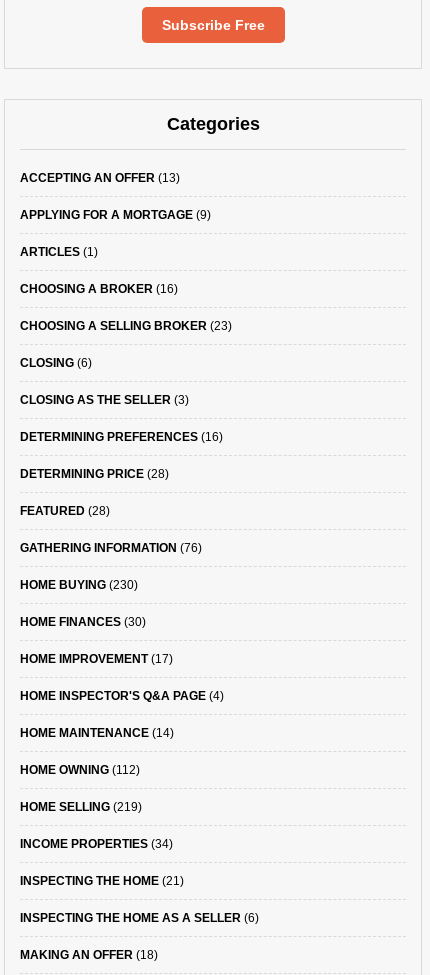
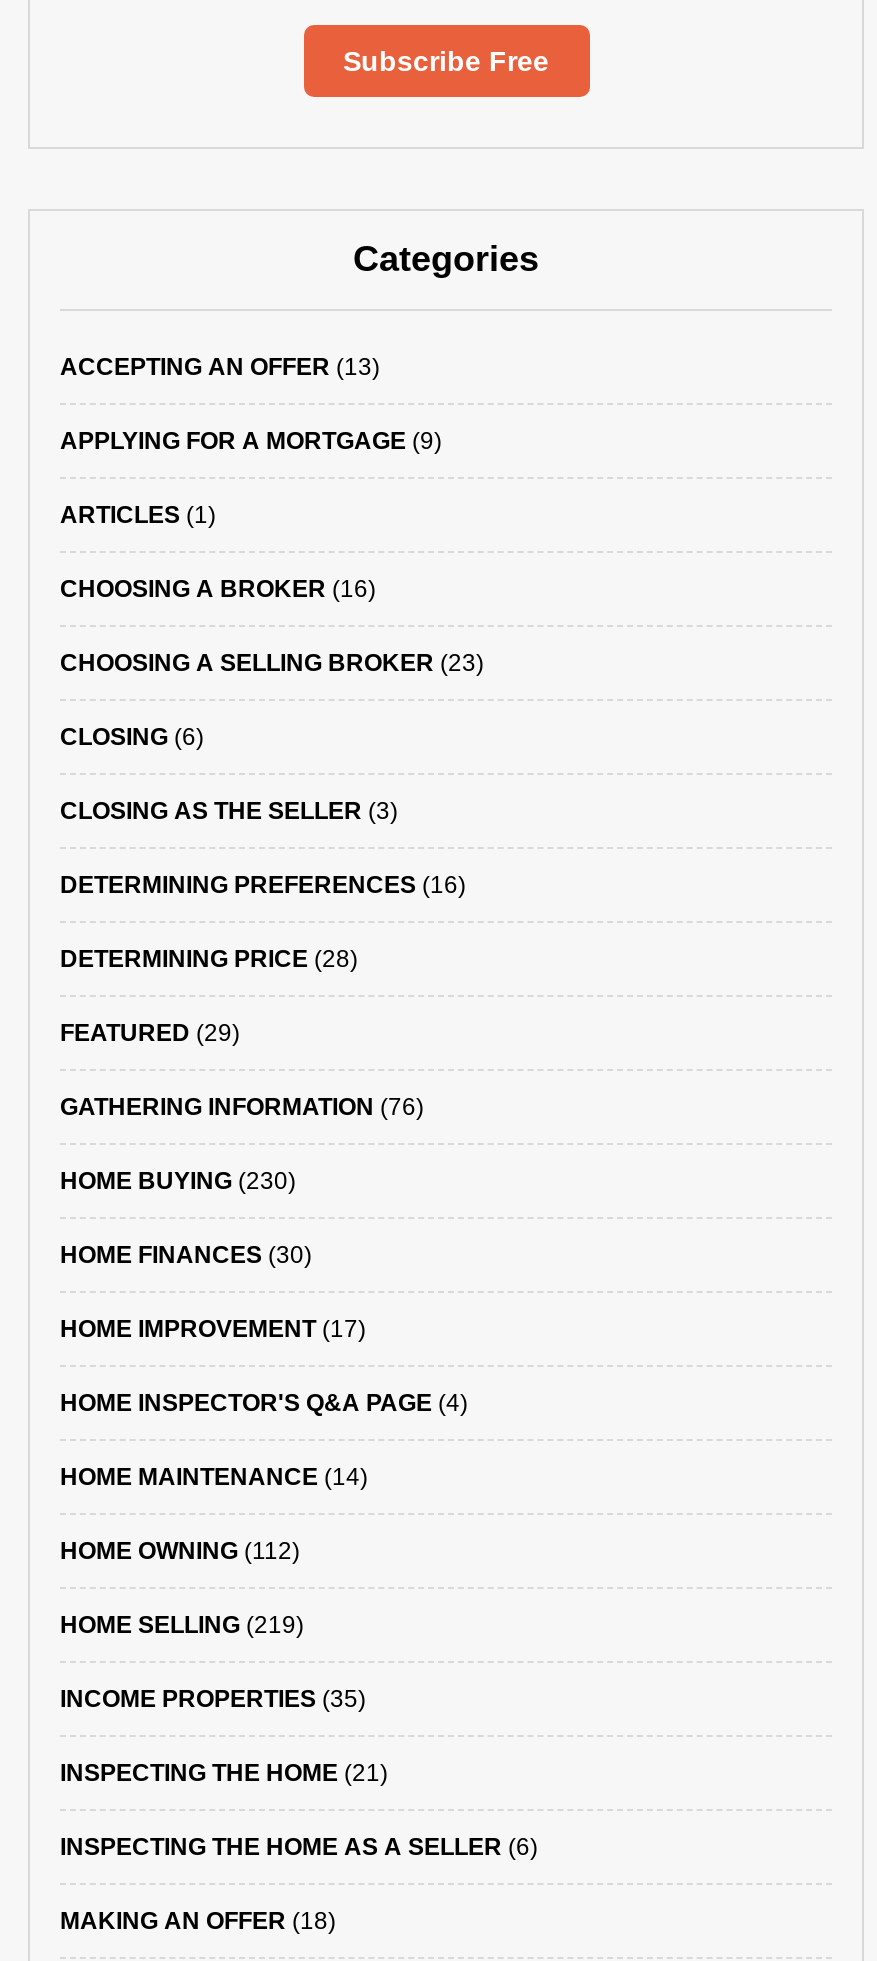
- FEATURED (28)
+ FEATURED (29)

- INCOME PROPERTIES (34)
+ INCOME PROPERTIES (35)
